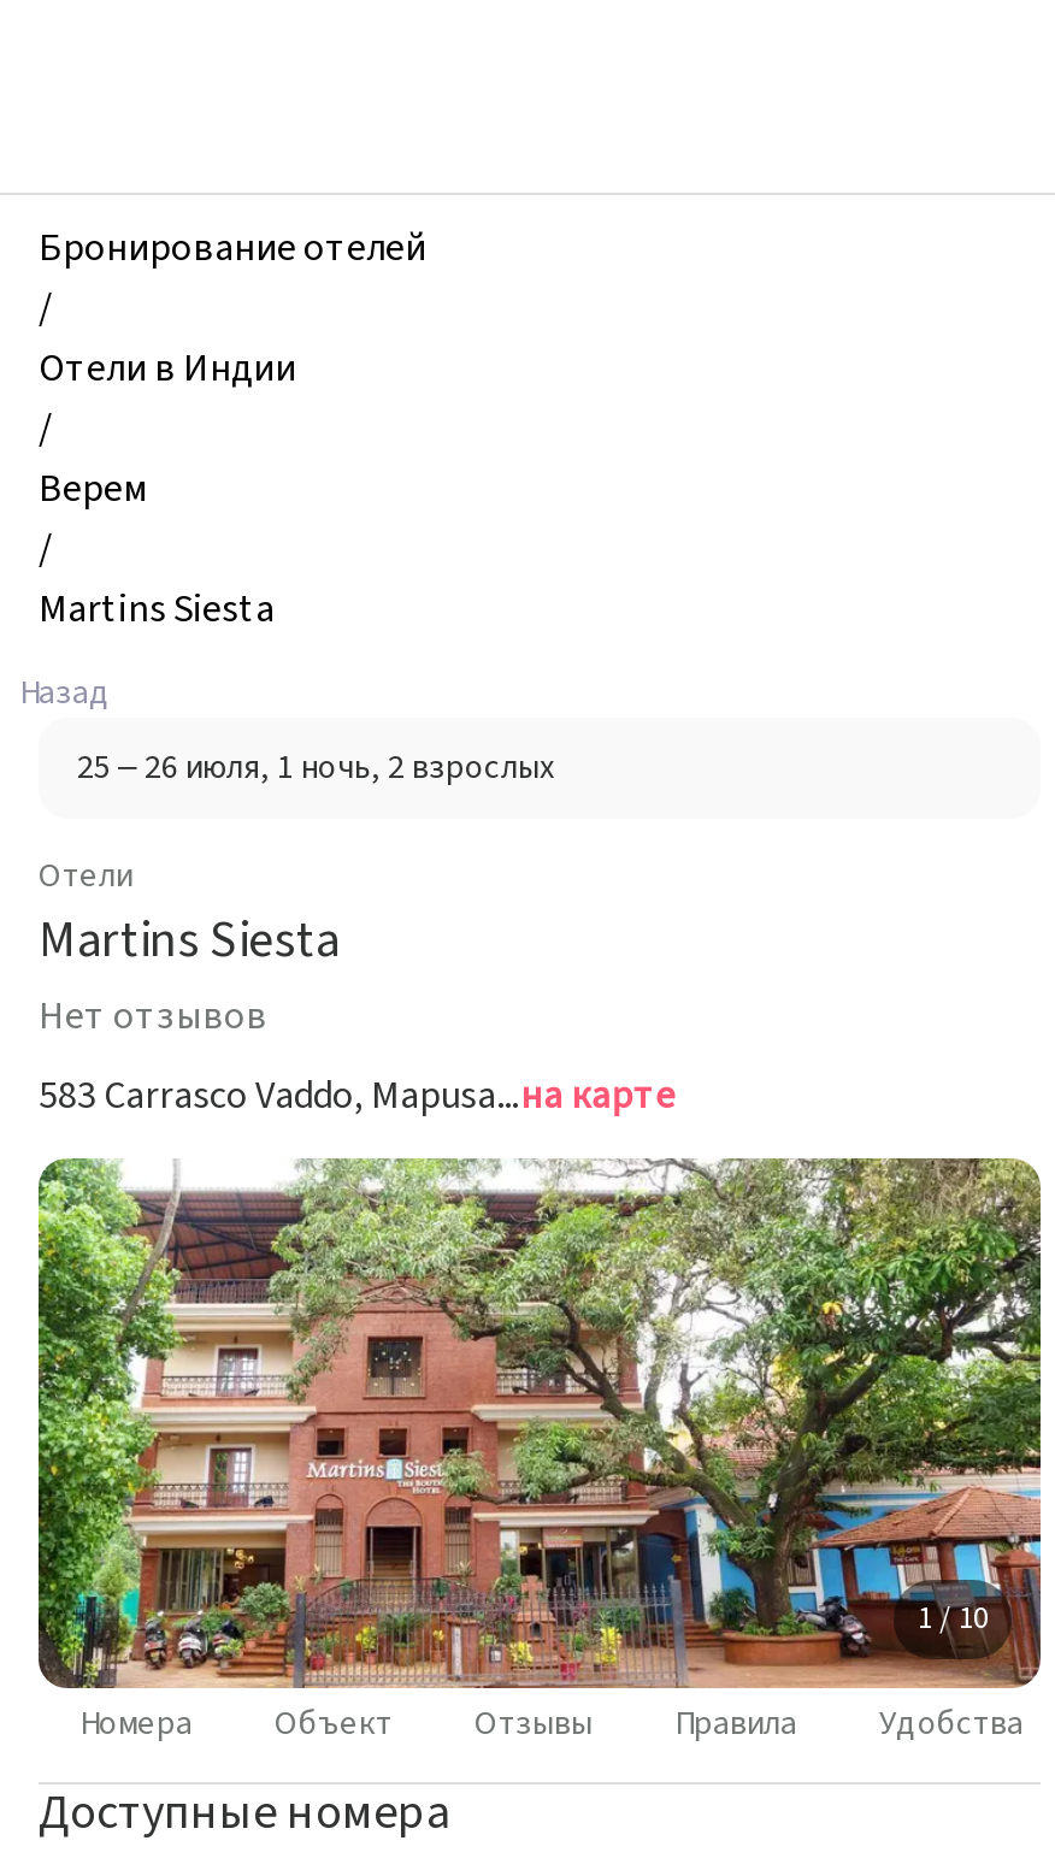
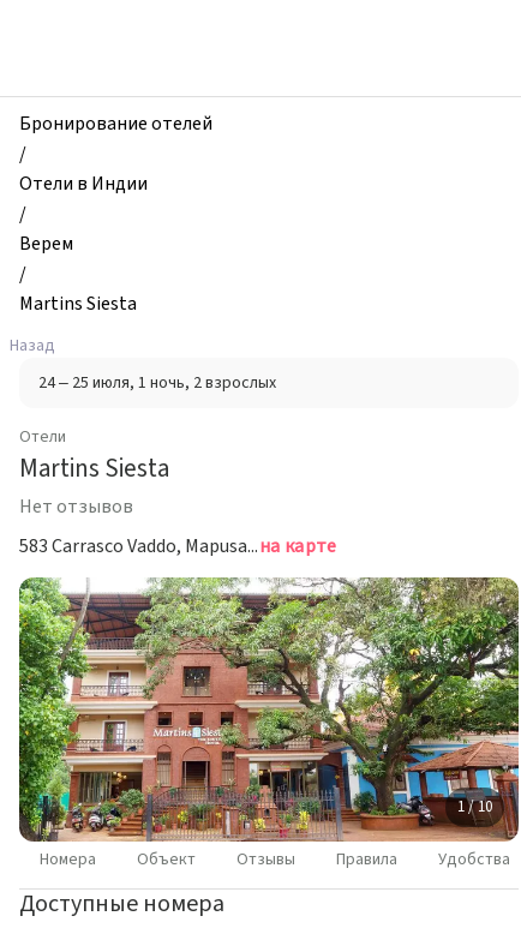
- 25 – 26 июля, 1 ночь, 2 взрослых
+ 24 – 25 июля, 1 ночь, 2 взрослых
